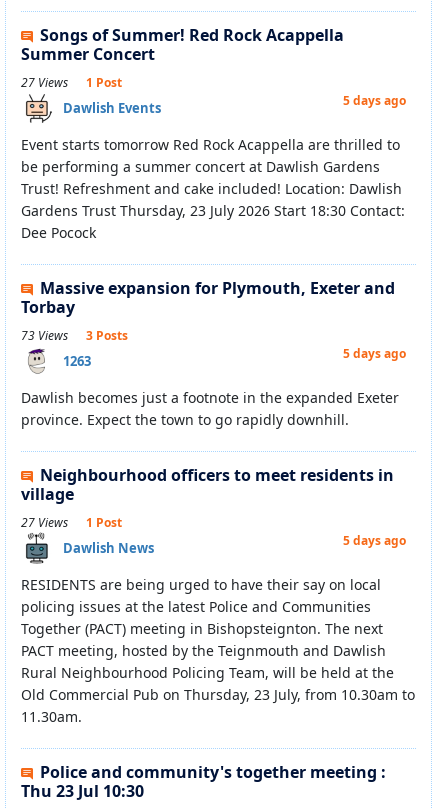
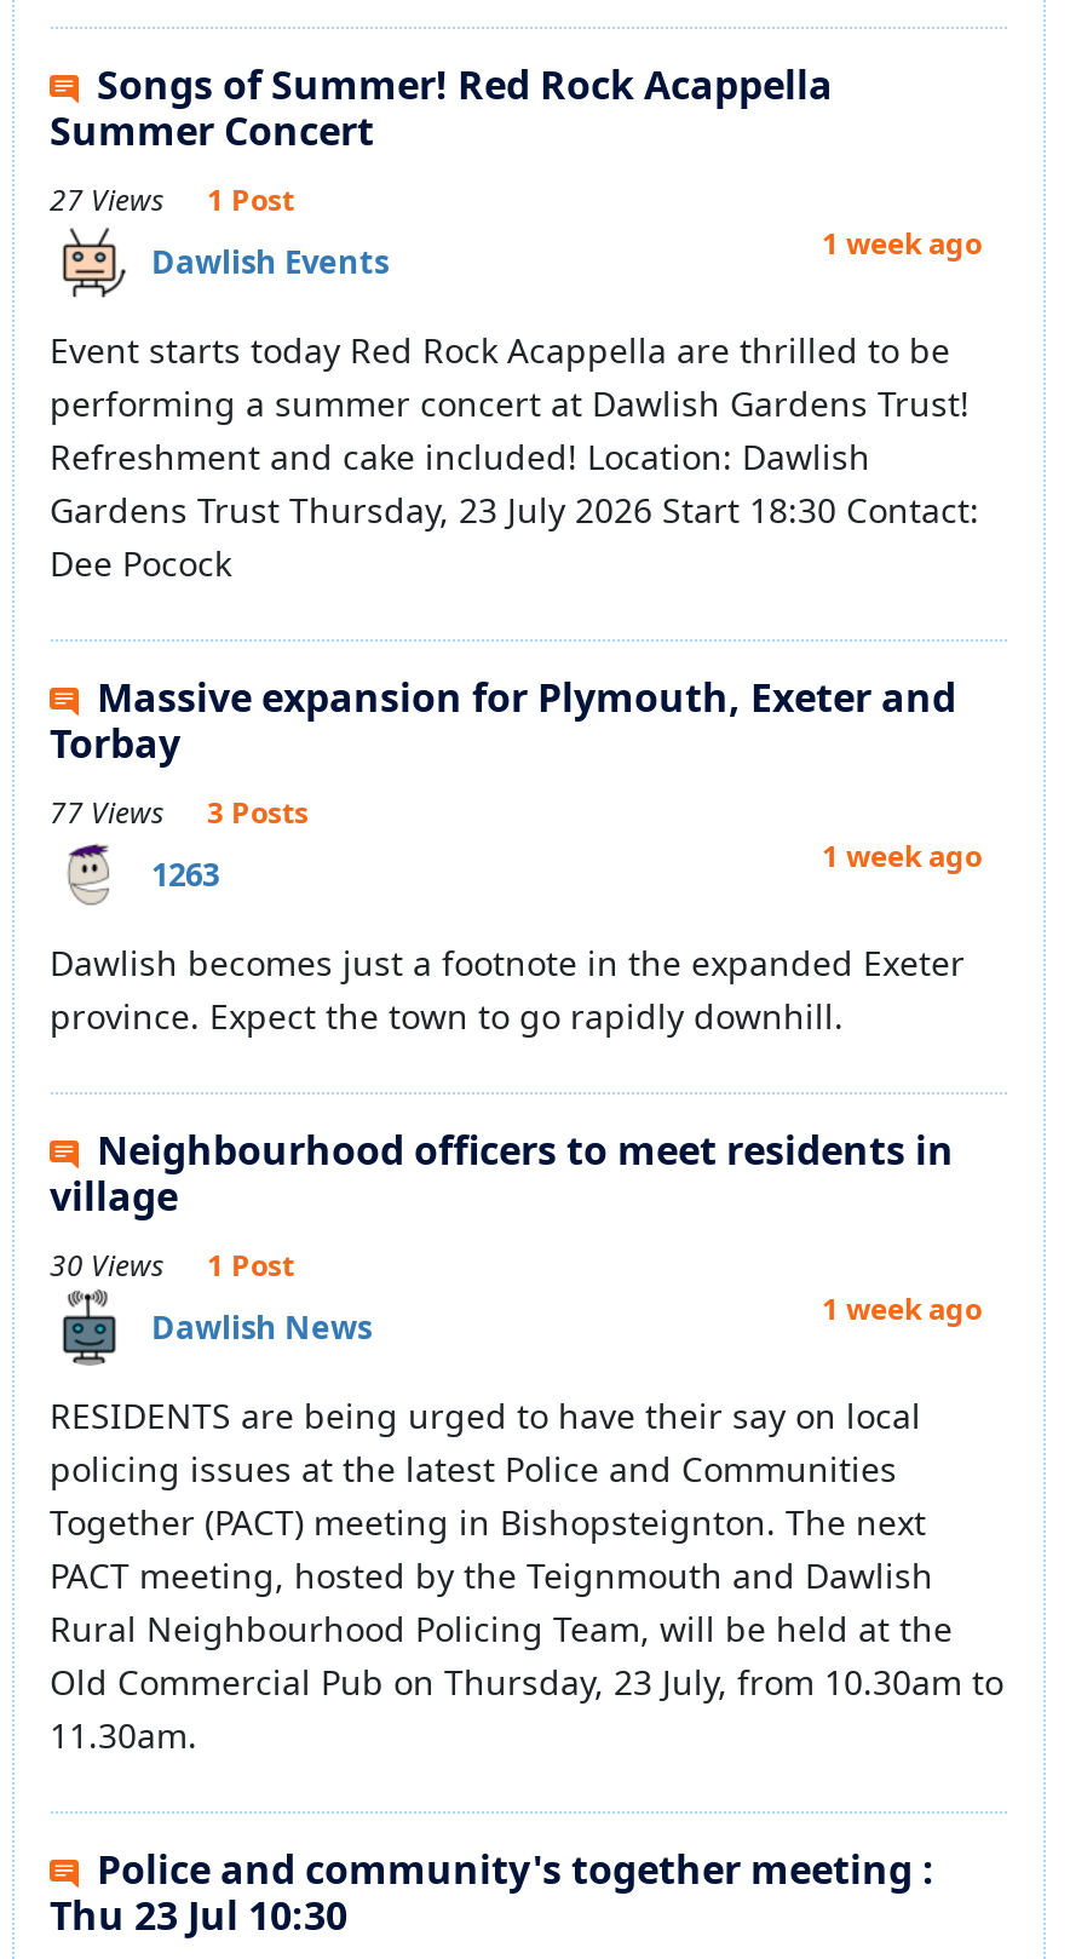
- 5 days ago
+ 1 week ago

- Event starts tomorrow Red Rock Acappella are thrilled to
- be performing a summer concert at Dawlish Gardens
- Trust! Refreshment and cake included! Location: Dawlish
+ Event starts today Red Rock Acappella are thrilled to be
+ performing a summer concert at Dawlish Gardens Trust!
+ Refreshment and cake included! Location: Dawlish

- 73 Views 3 Posts
+ 77 Views 3 Posts

- 5 days ago
+ 1 week ago

- 27 Views 1 Post
+ 30 Views 1 Post

- 5 days ago
+ 1 week ago
